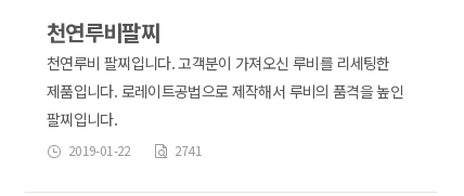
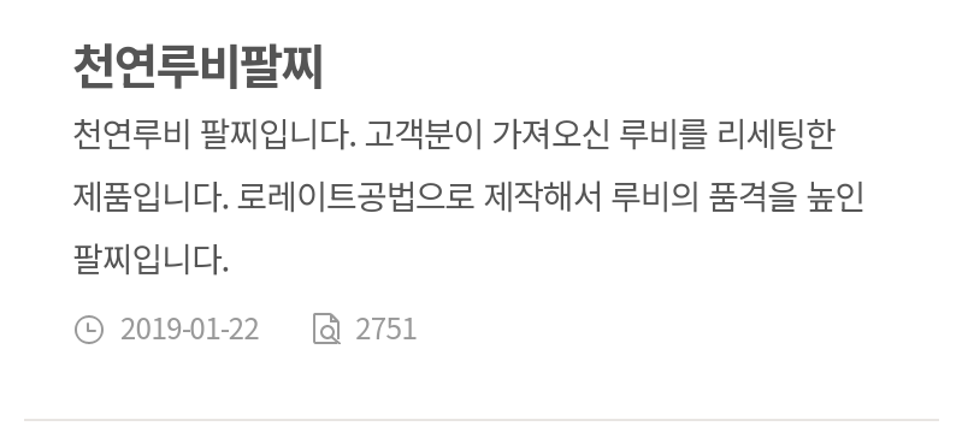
- 2741
+ 2751
